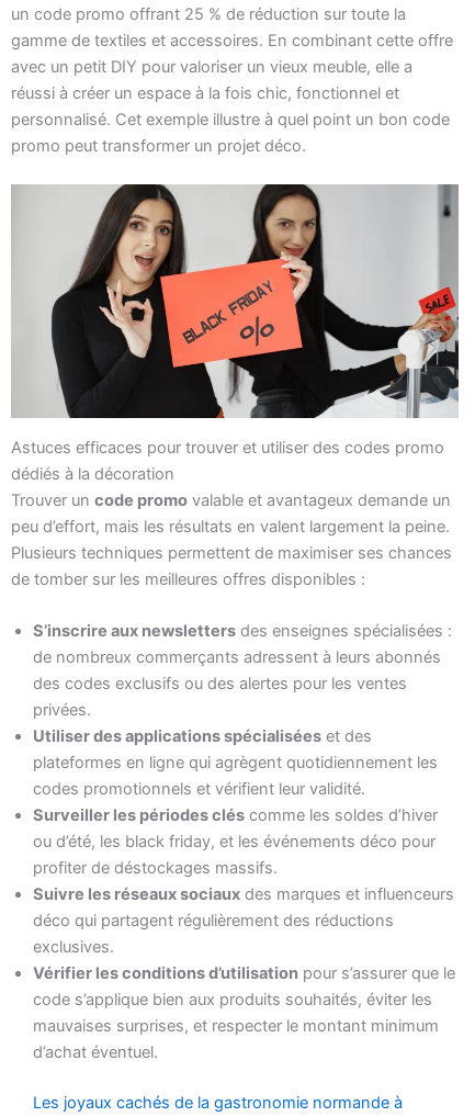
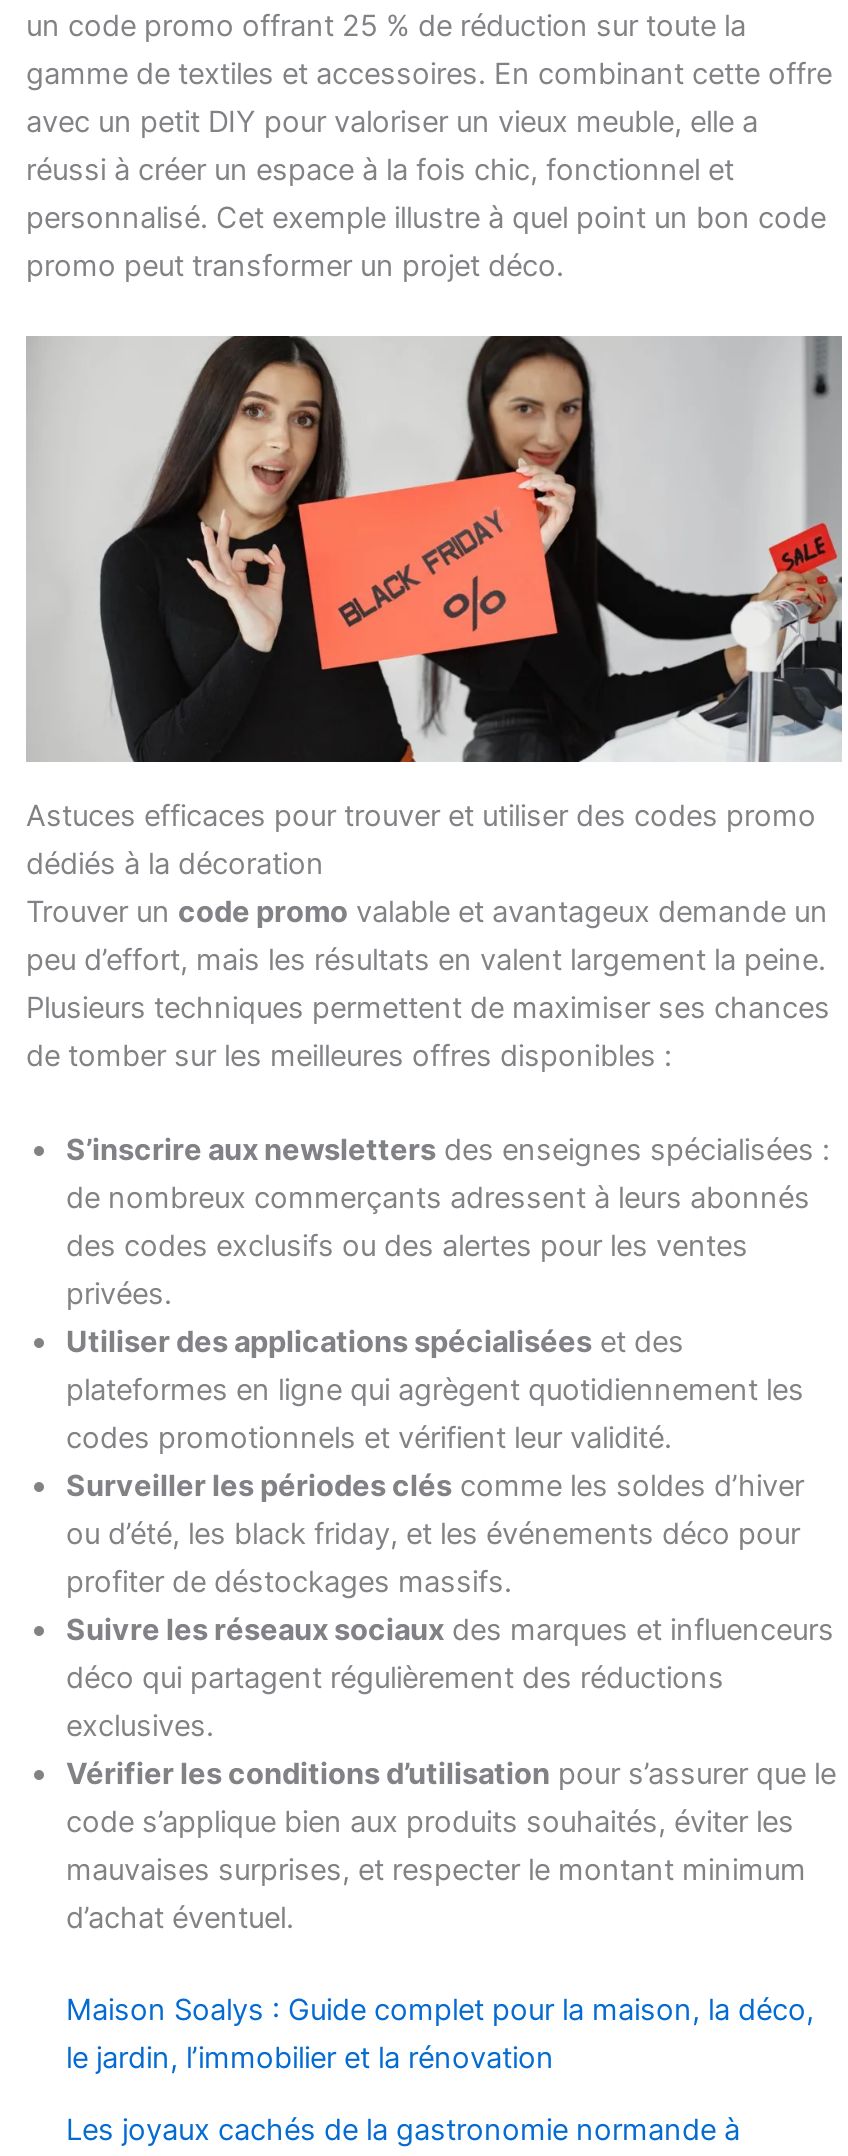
+ Maison Soalys : Guide complet pour la maison, la déco,
+ le jardin, l’immobilier et la rénovation
